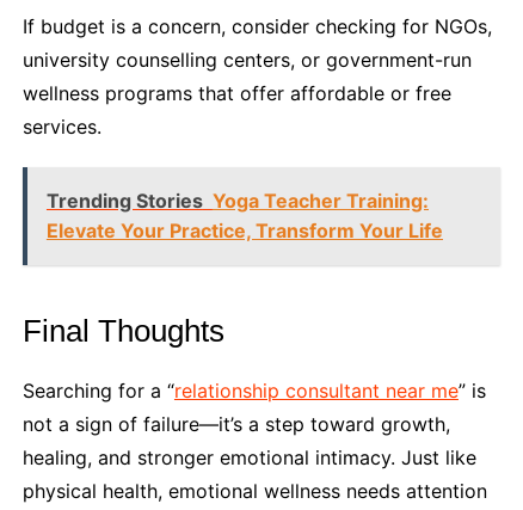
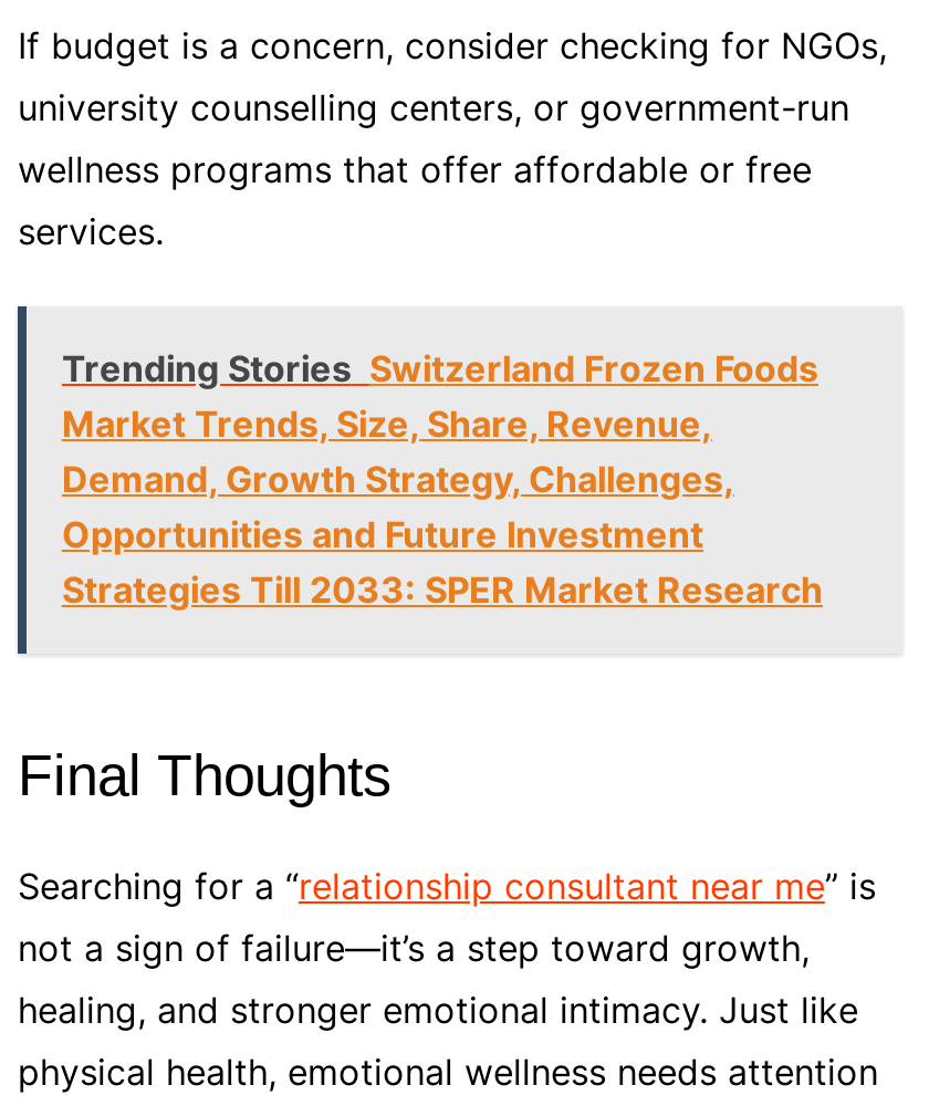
- Trending Stories Yoga Teacher Training:
- Elevate Your Practice, Transform Your Life
+ Trending Stories Switzerland Frozen Foods
+ Market Trends, Size, Share, Revenue,
+ Demand, Growth Strategy, Challenges,
+ Opportunities and Future Investment
+ Strategies Till 2033: SPER Market Research
